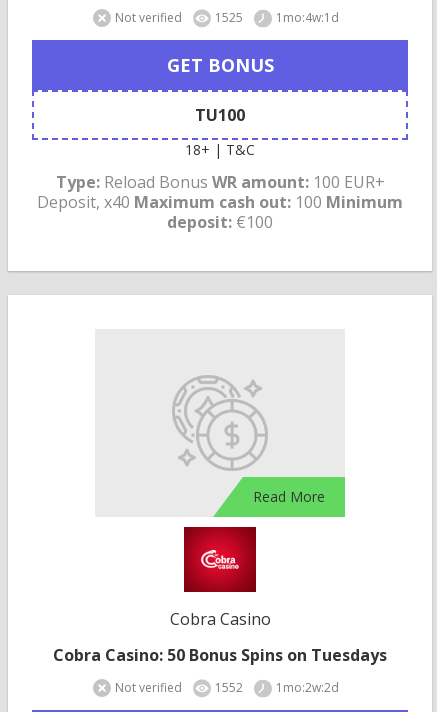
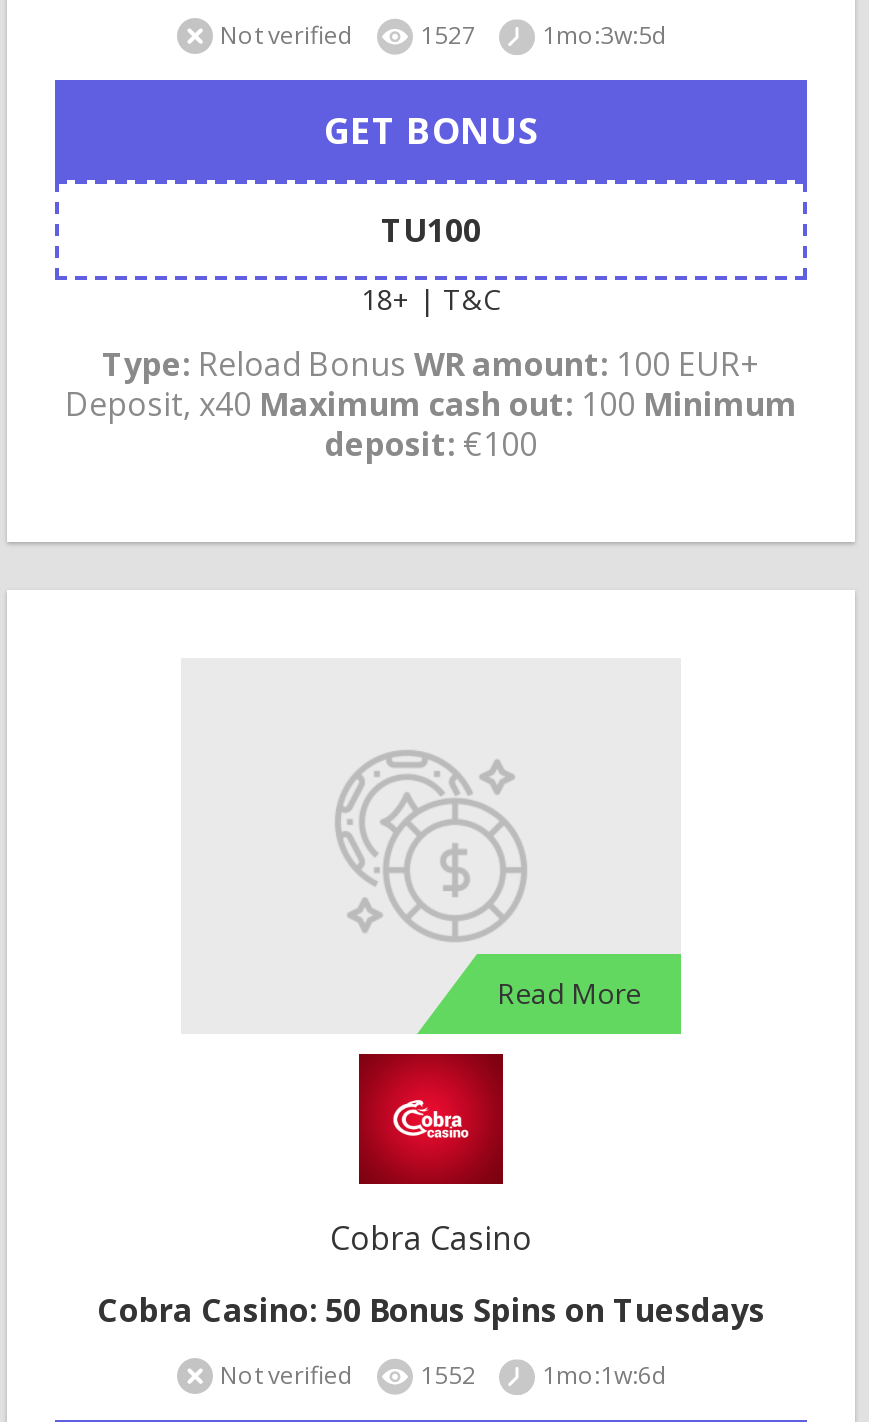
- 1525
- 1mo:4w:1d
+ 1527
+ 1mo:3w:5d

- Not verified 1552 1mo:2w:2d
+ Not verified 1552 1mo:1w:6d
